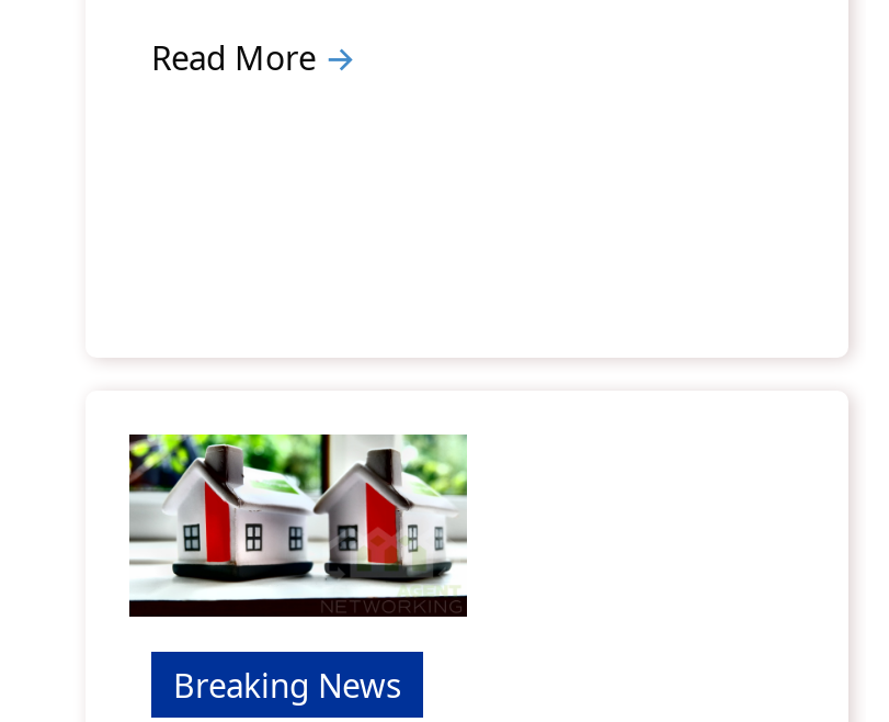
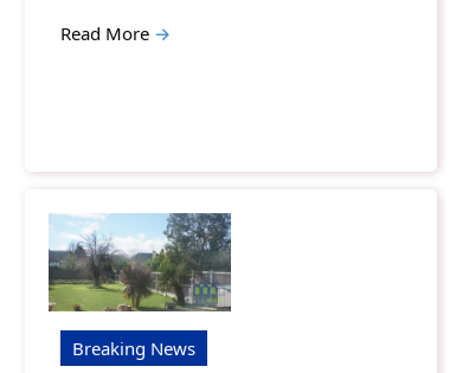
- [image]
+ [image]
